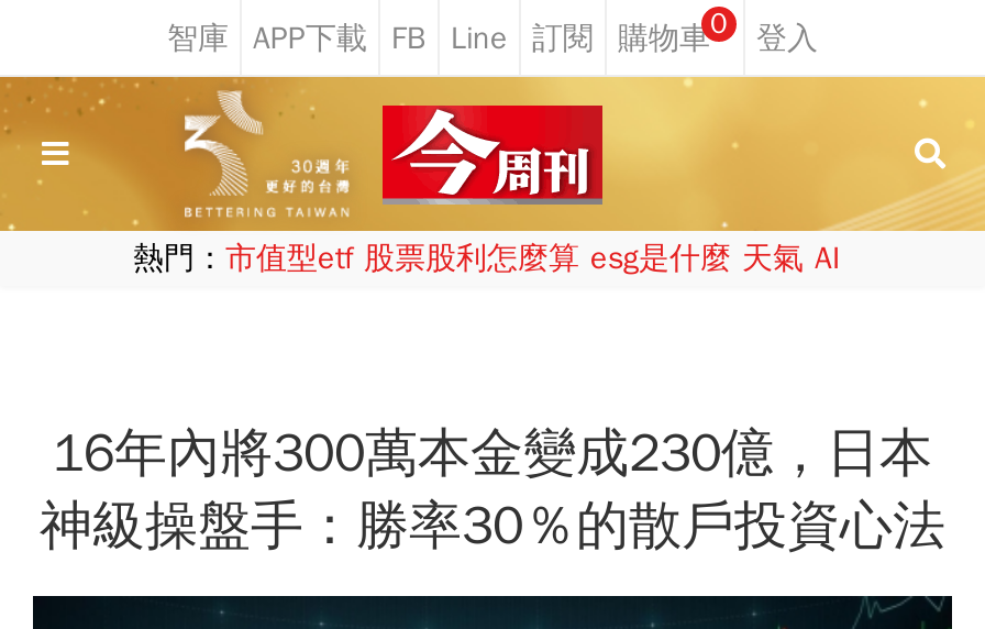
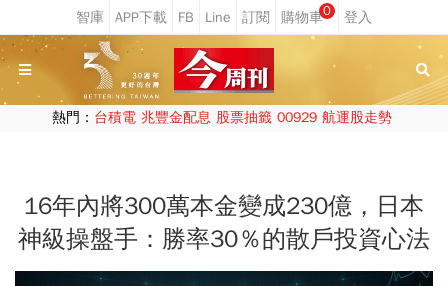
- 熱門：市值型etf 股票股利怎麼算 esg是什麼 天氣 AI
+ 熱門：台積電 兆豐金配息 股票抽籤 00929 航運股走勢
